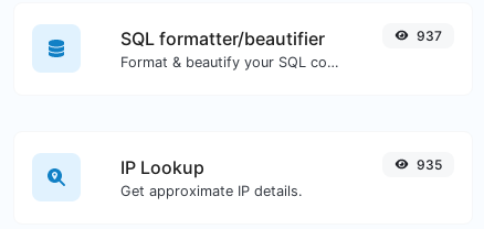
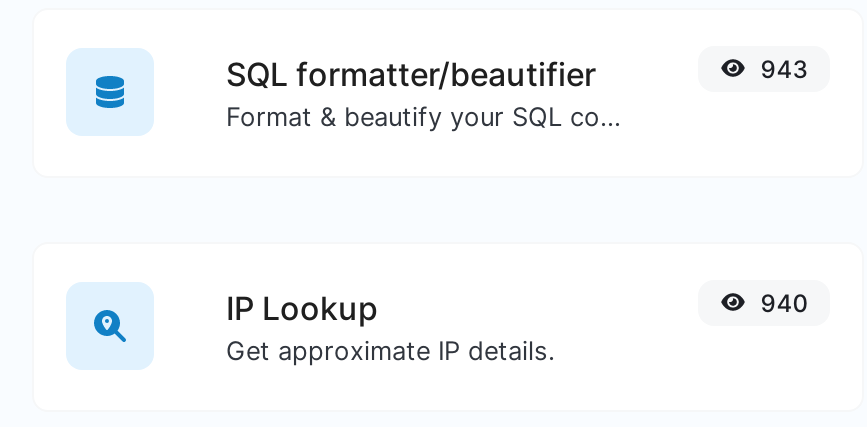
- 937
+ 943

- 935
+ 940
